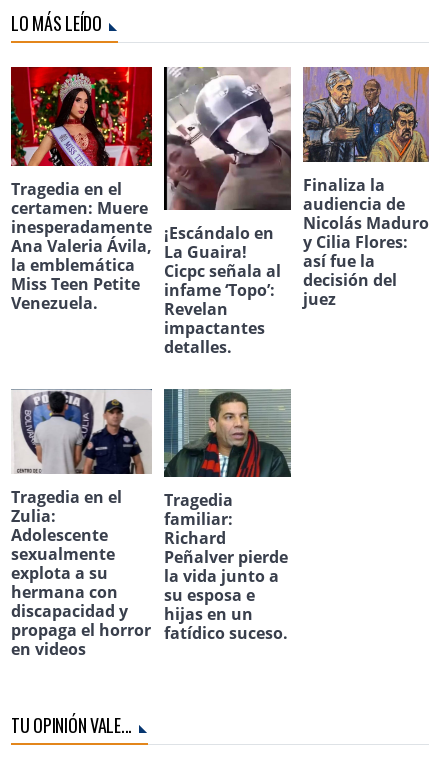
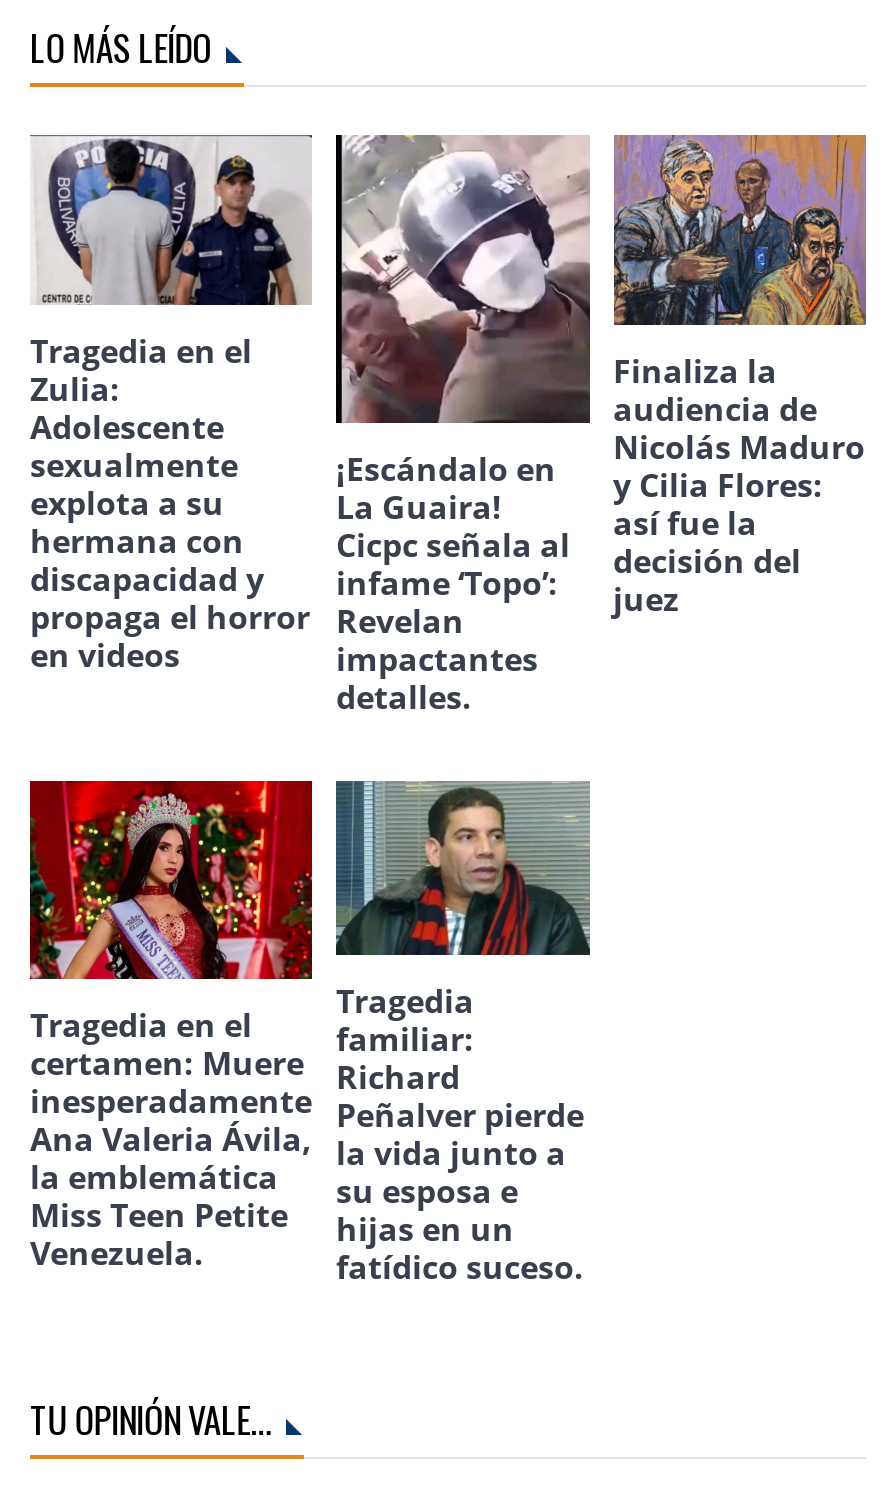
moved down: [image] | certamen: Muere | inesperadamente | Ana Valeria Ávila, | la emblemática | Miss Teen Petite | Venezuela.

moved up: [image] | Zulia: | Adolescente | ... | propaga el horror | en videos
